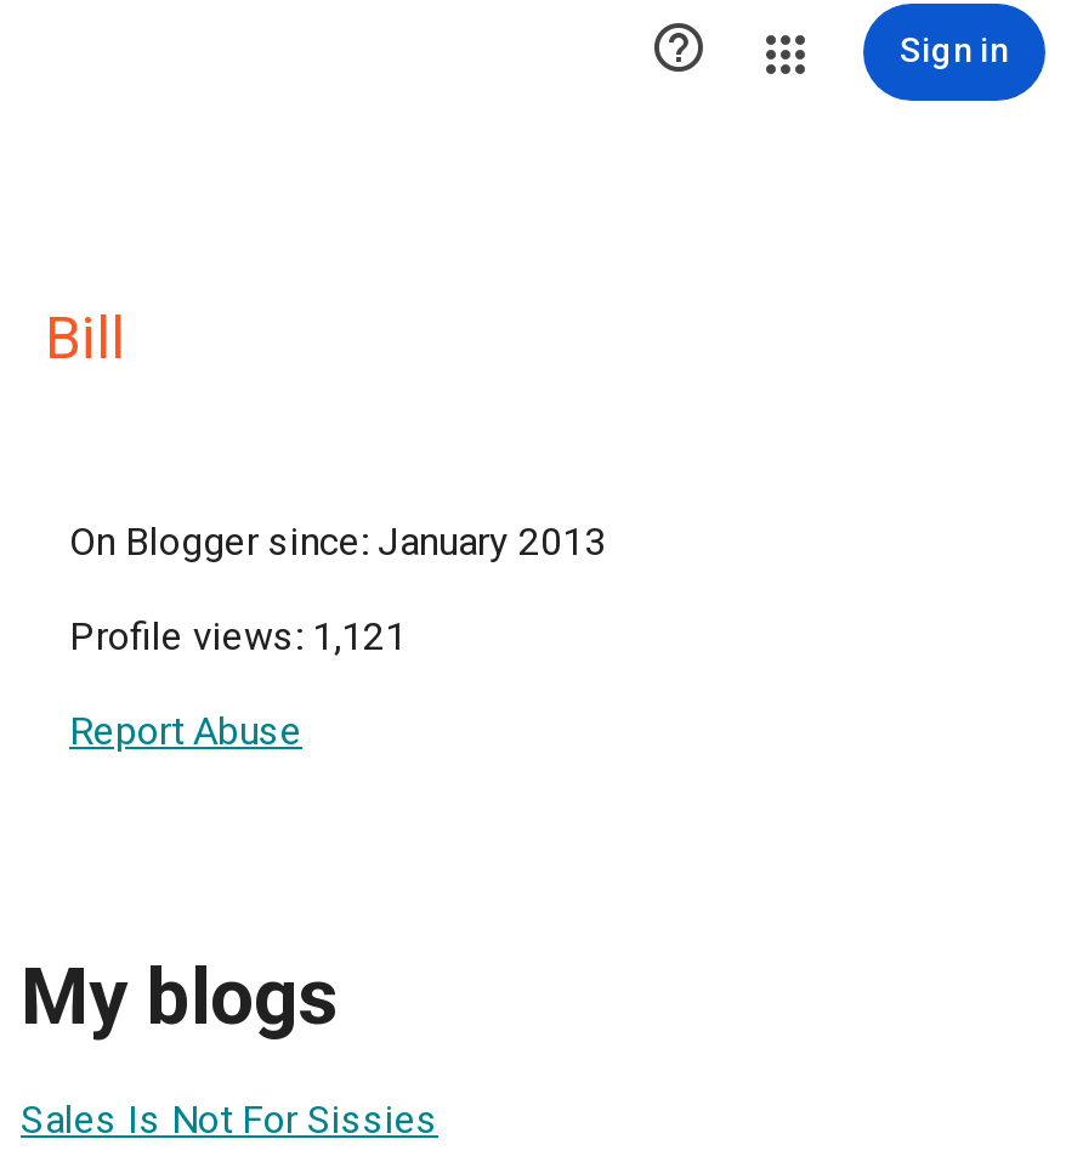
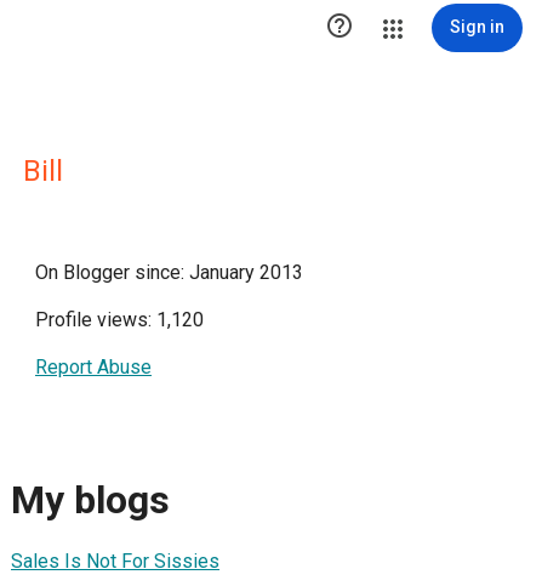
- Profile views: 1,121
+ Profile views: 1,120
